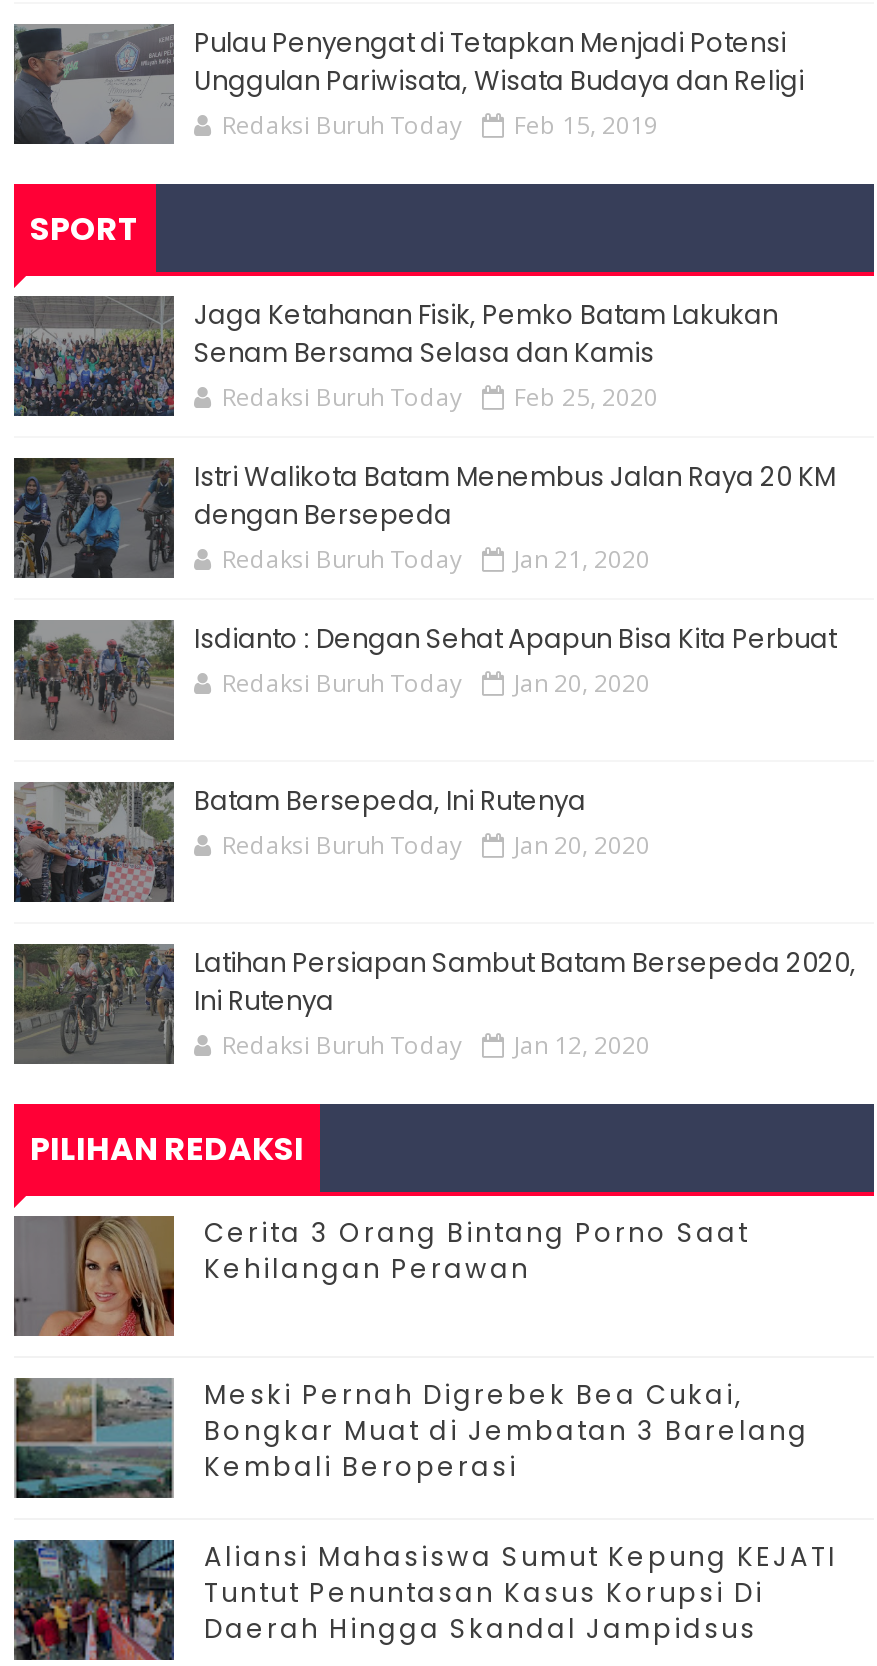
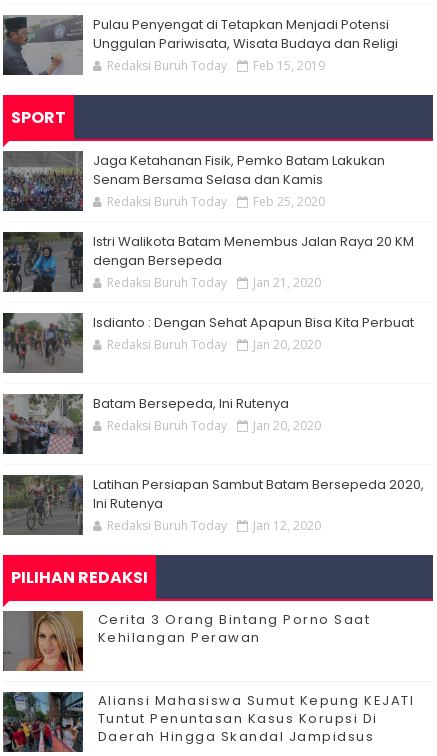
- [image]
- Meski Pernah Digrebek Bea Cukai,
- Bongkar Muat di Jembatan 3 Barelang
- Kembali Beroperasi
